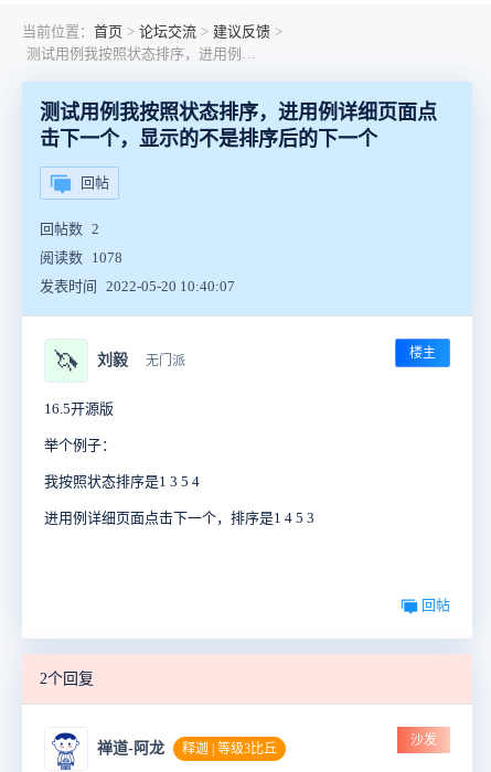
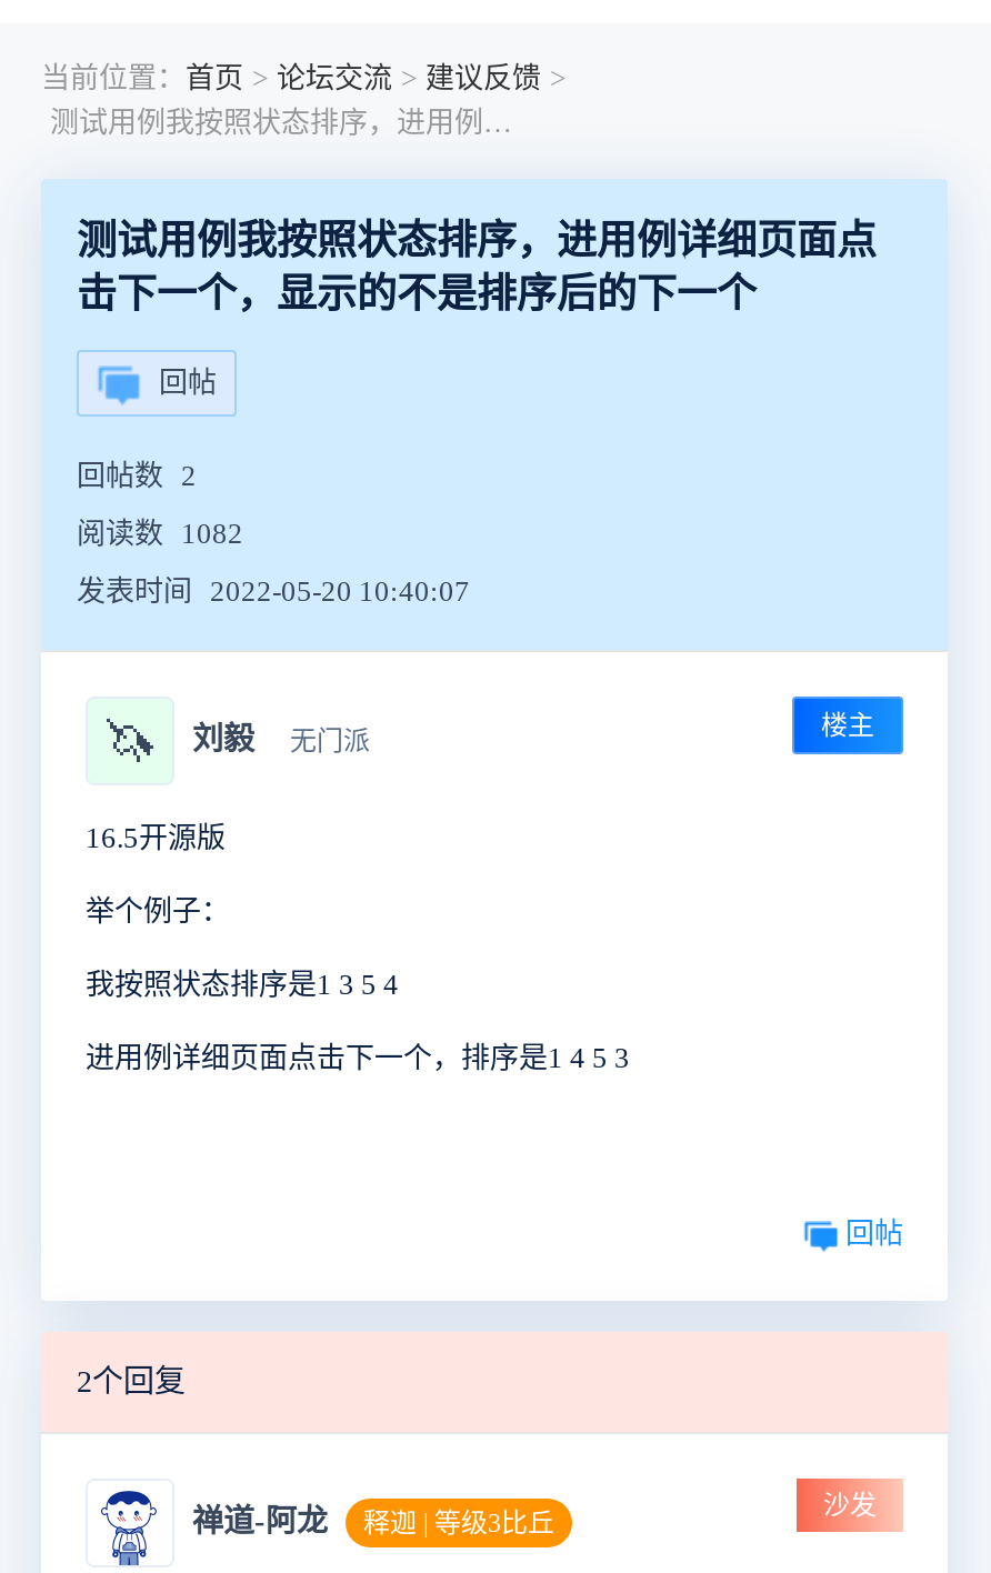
- 阅读数 1078
+ 阅读数 1082
